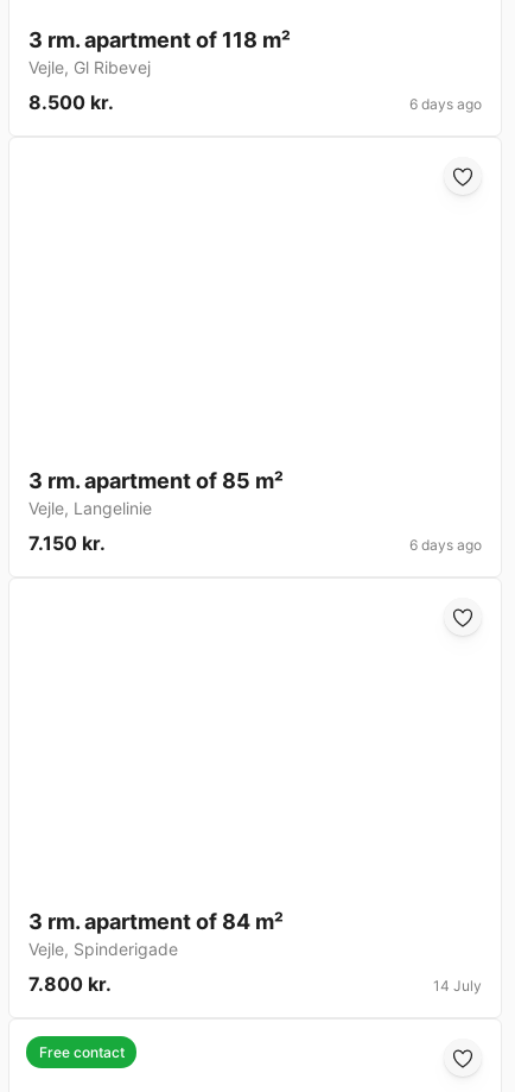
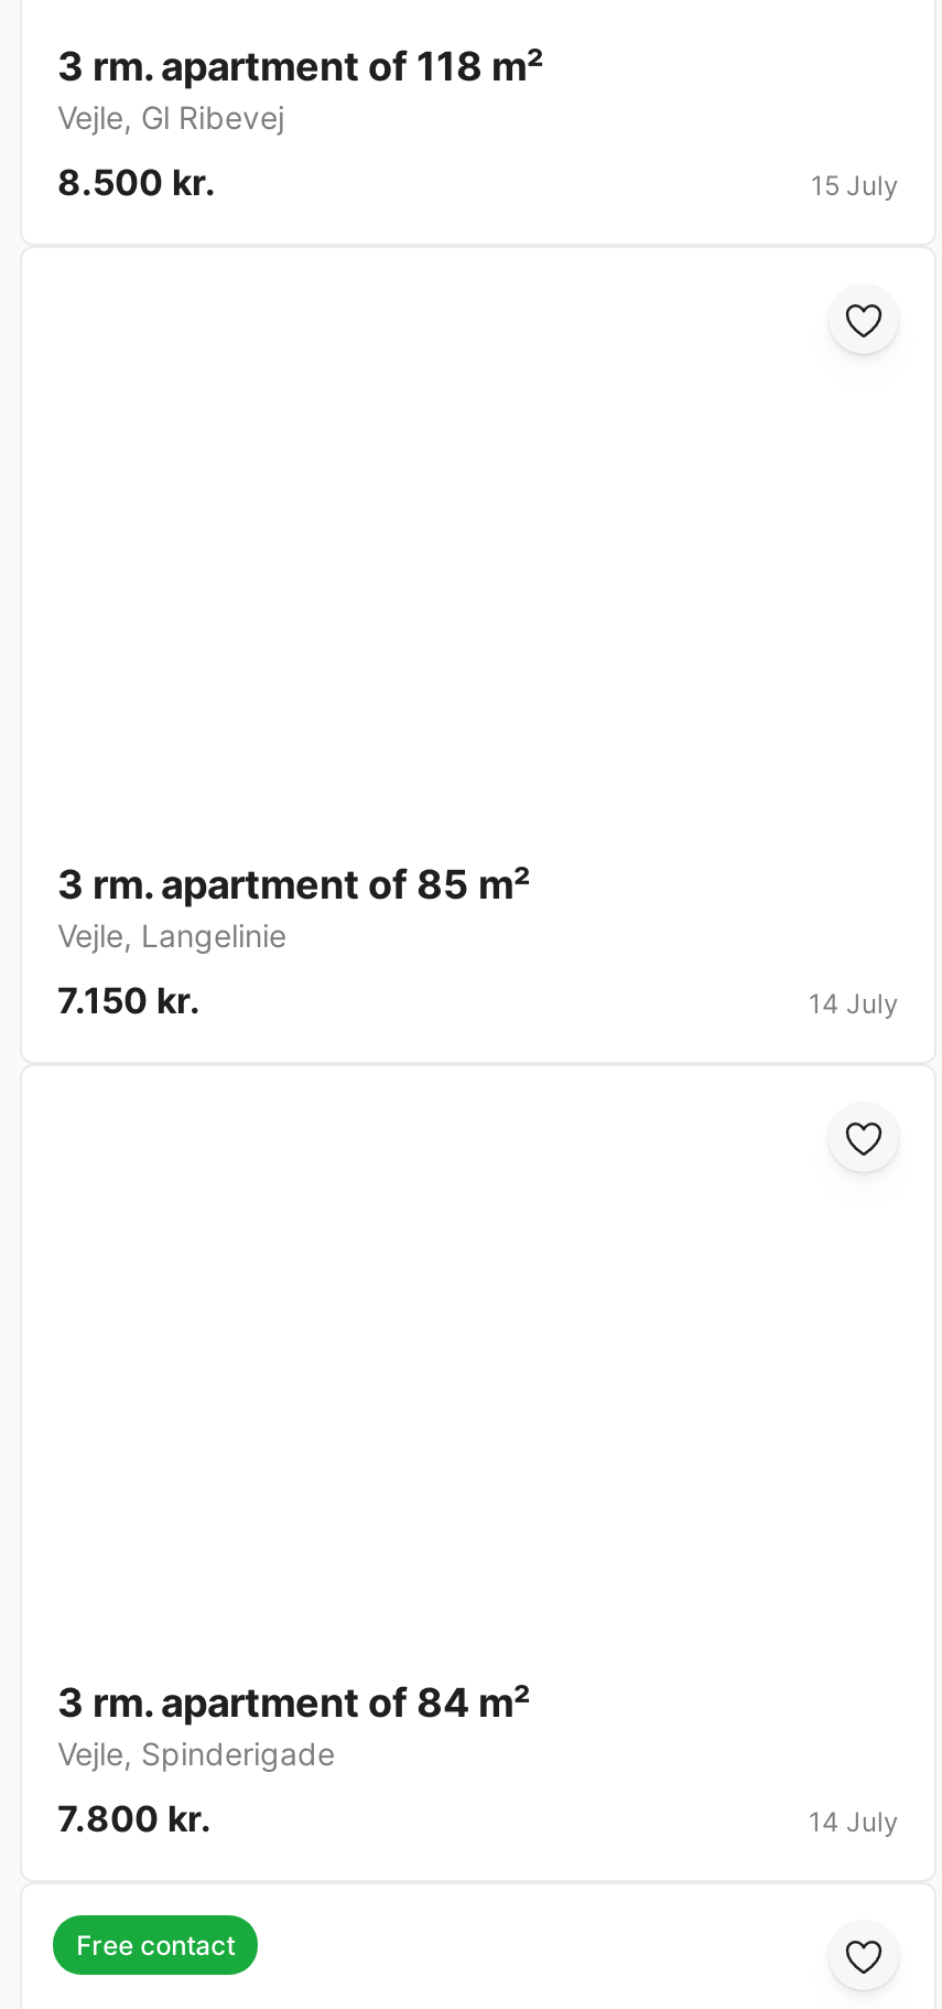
- 6 days ago
+ 15 July

- 6 days ago
+ 14 July
